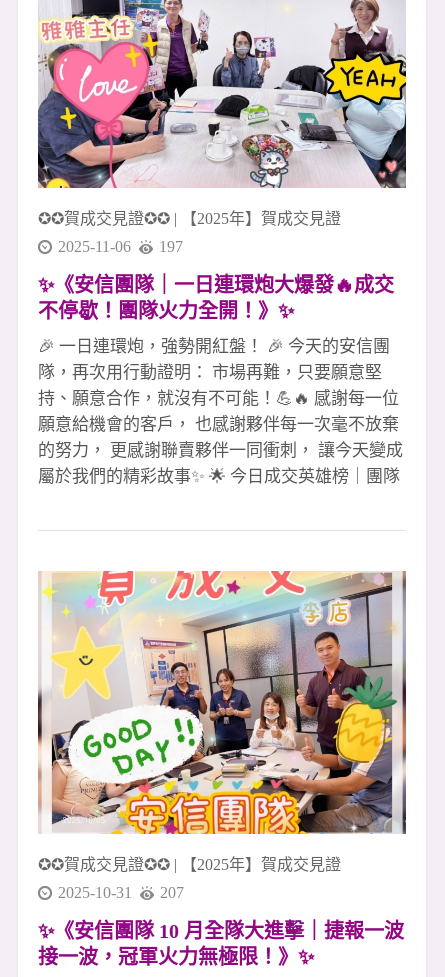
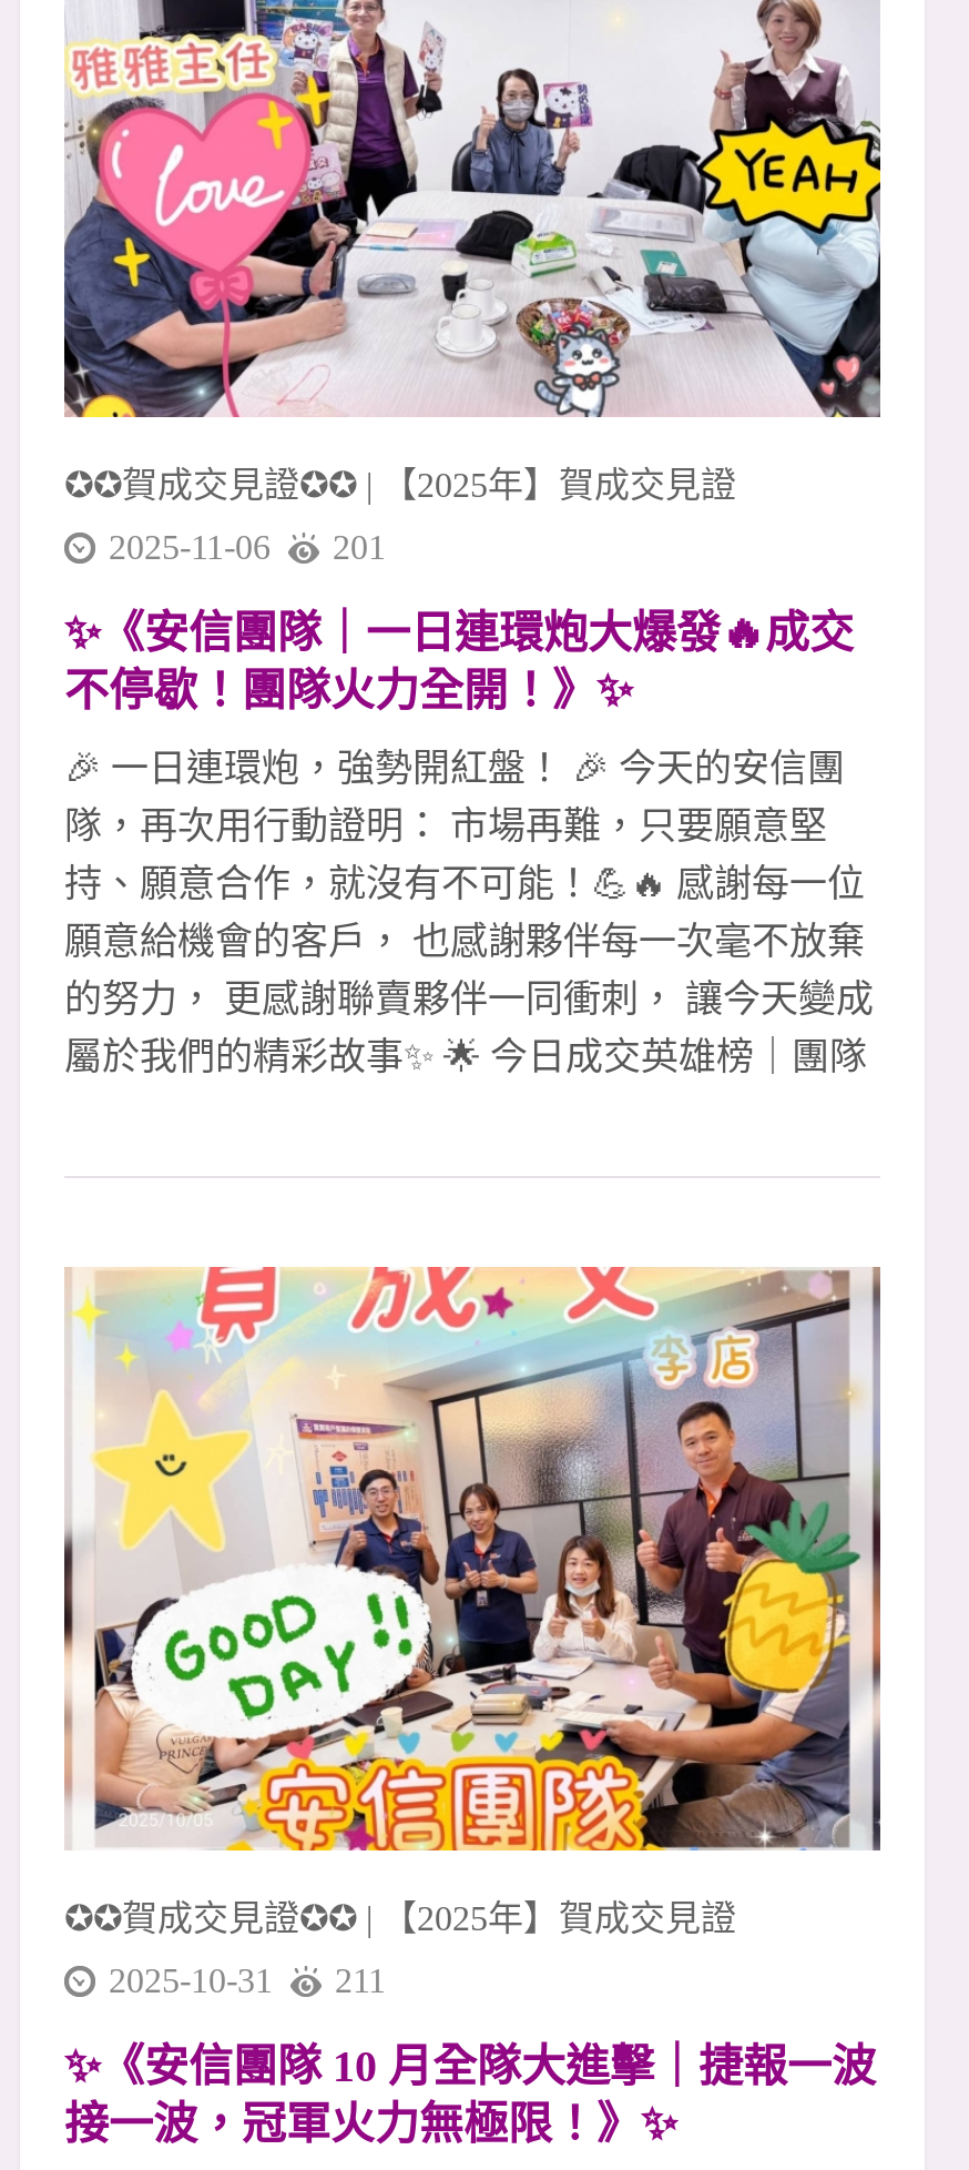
- 2025-11-06 197
+ 2025-11-06 201

- 2025-10-31 207
+ 2025-10-31 211
